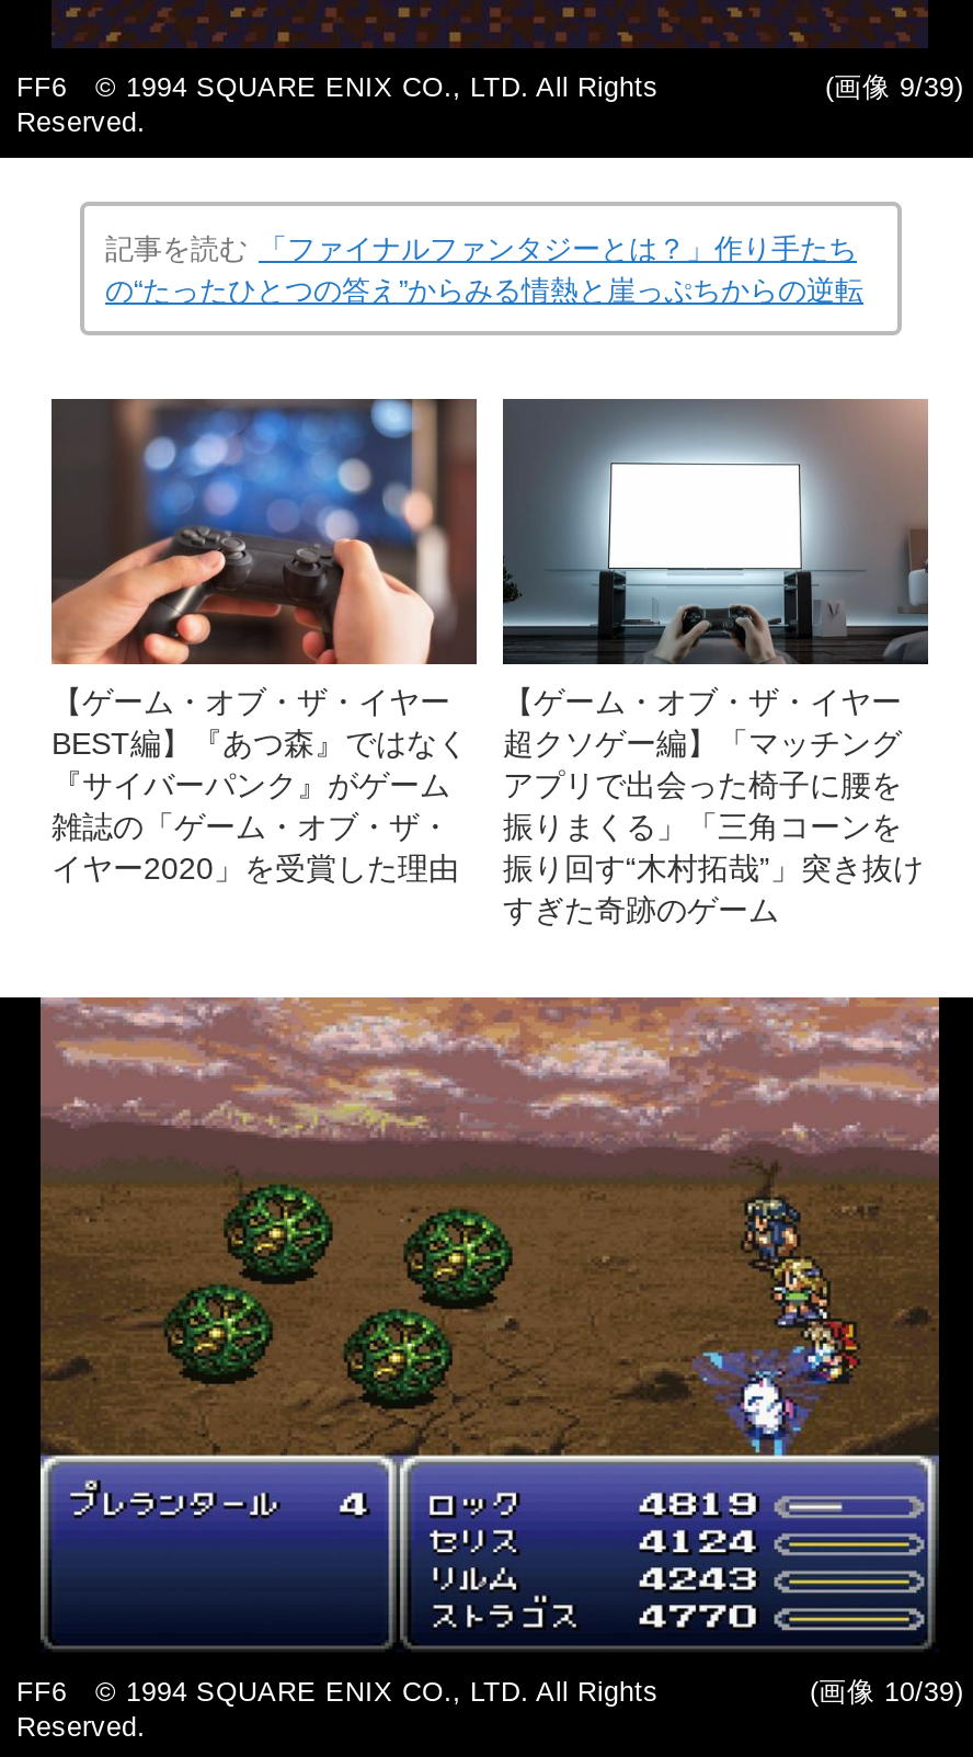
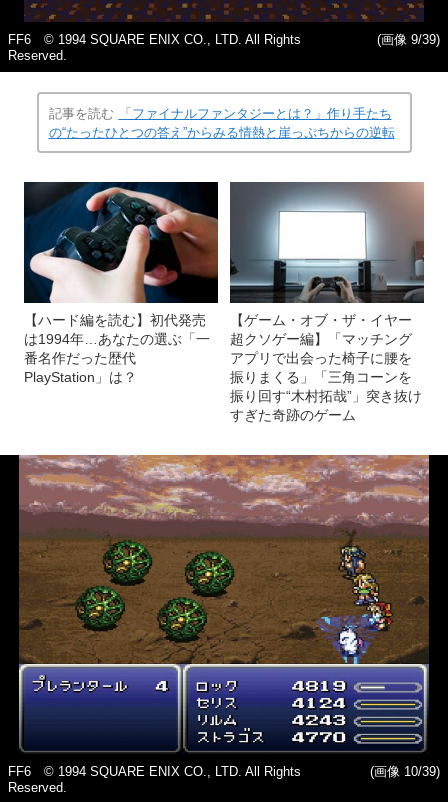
- [image]
- 【ゲーム・オブ・ザ・イヤー
- BEST編】『あつ森』ではなく
- 『サイバーパンク』がゲーム
- 雑誌の「ゲーム・オブ・ザ・
- イヤー2020」を受賞した理由
+ [image]
+ 【ハード編を読む】初代発売
+ は1994年…あなたの選ぶ「一
+ 番名作だった歴代
+ PlayStation」は？
